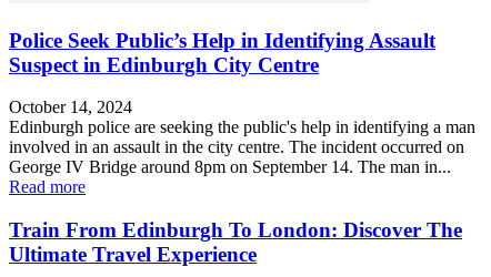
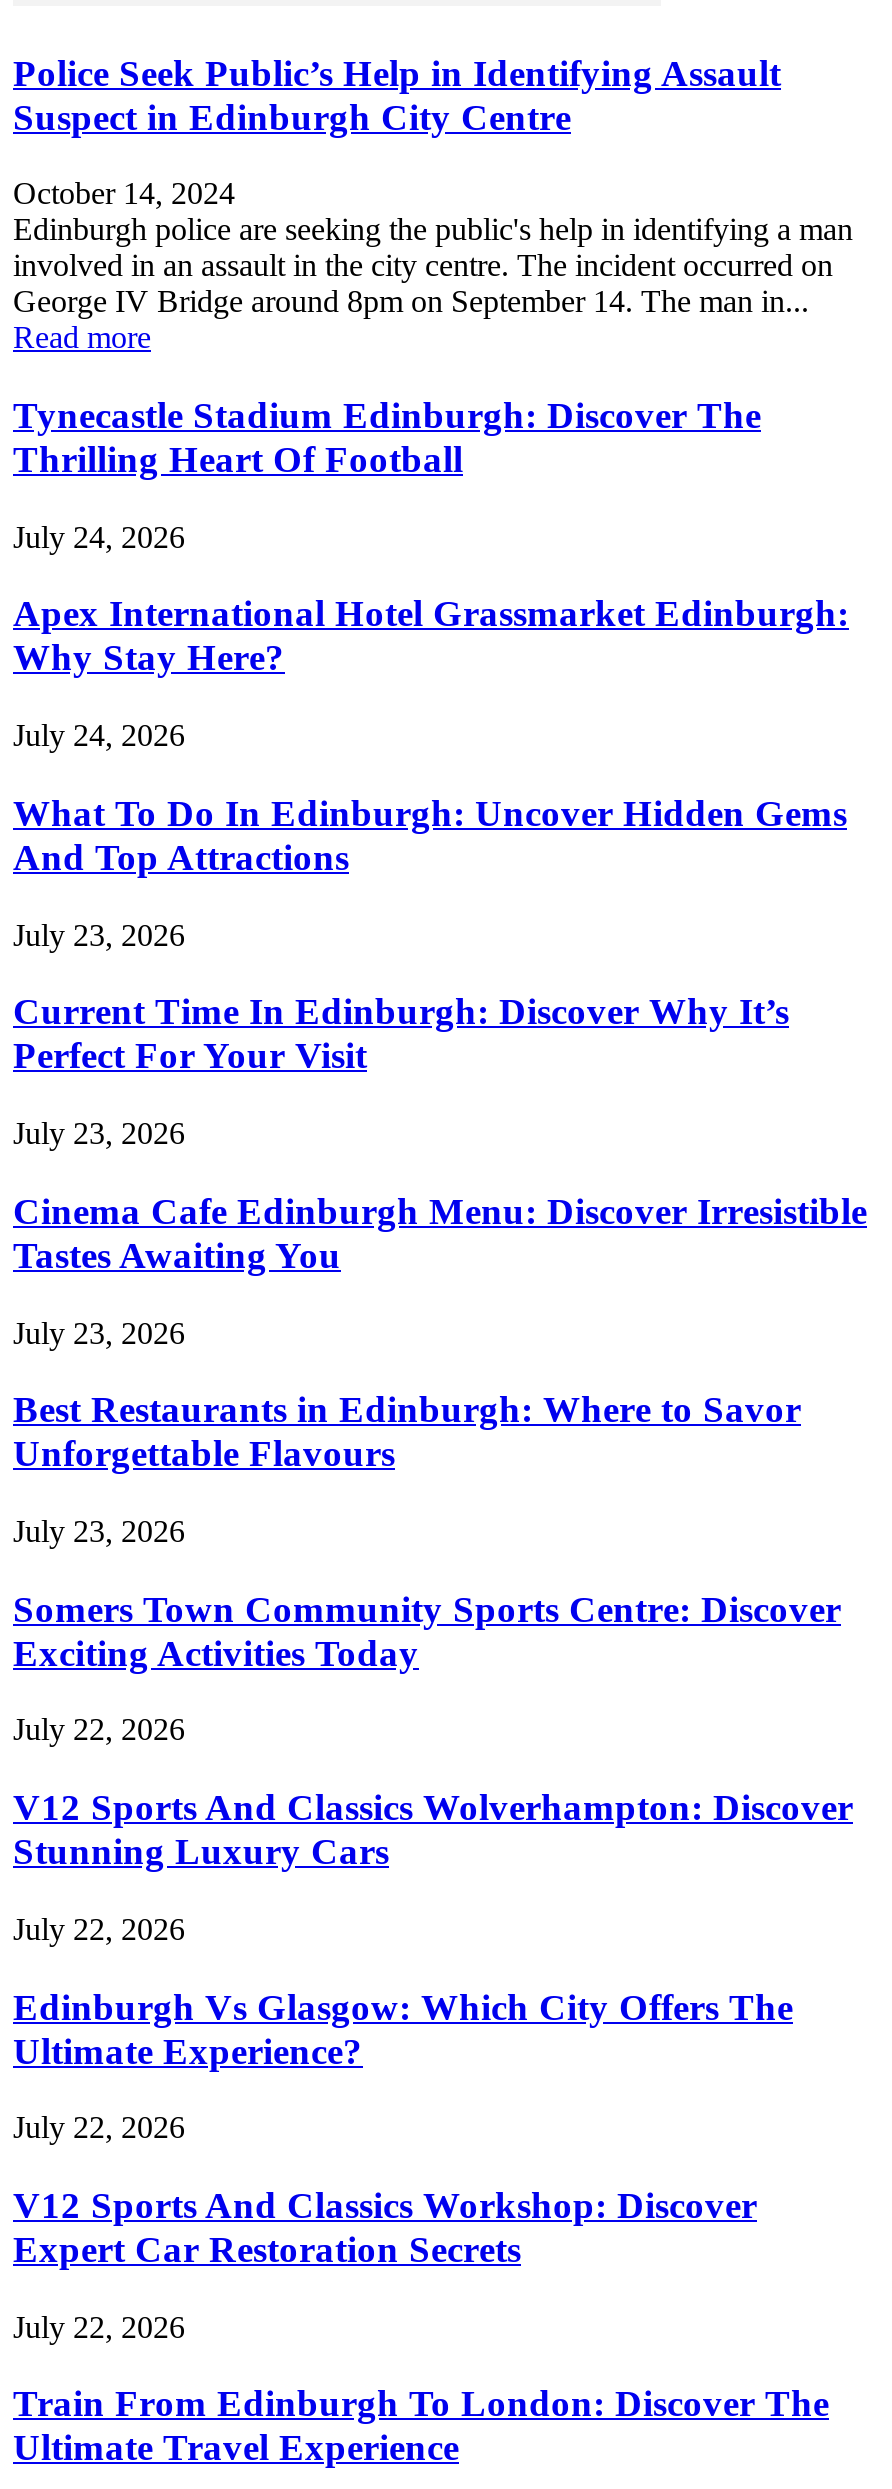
+ Tynecastle Stadium Edinburgh: Discover The
+ Thrilling Heart Of Football
+ July 24, 2026
+ Apex International Hotel Grassmarket Edinburgh:
+ Why Stay Here?
+ July 24, 2026
+ What To Do In Edinburgh: Uncover Hidden Gems
+ And Top Attractions
+ July 23, 2026
+ Current Time In Edinburgh: Discover Why It’s
+ Perfect For Your Visit
+ July 23, 2026
+ Cinema Cafe Edinburgh Menu: Discover Irresistible
+ Tastes Awaiting You
+ July 23, 2026
+ Best Restaurants in Edinburgh: Where to Savor
+ Unforgettable Flavours
+ July 23, 2026
+ Somers Town Community Sports Centre: Discover
+ Exciting Activities Today
+ July 22, 2026
+ V12 Sports And Classics Wolverhampton: Discover
+ Stunning Luxury Cars
+ July 22, 2026
+ Edinburgh Vs Glasgow: Which City Offers The
+ Ultimate Experience?
+ July 22, 2026
+ V12 Sports And Classics Workshop: Discover
+ Expert Car Restoration Secrets
+ July 22, 2026
